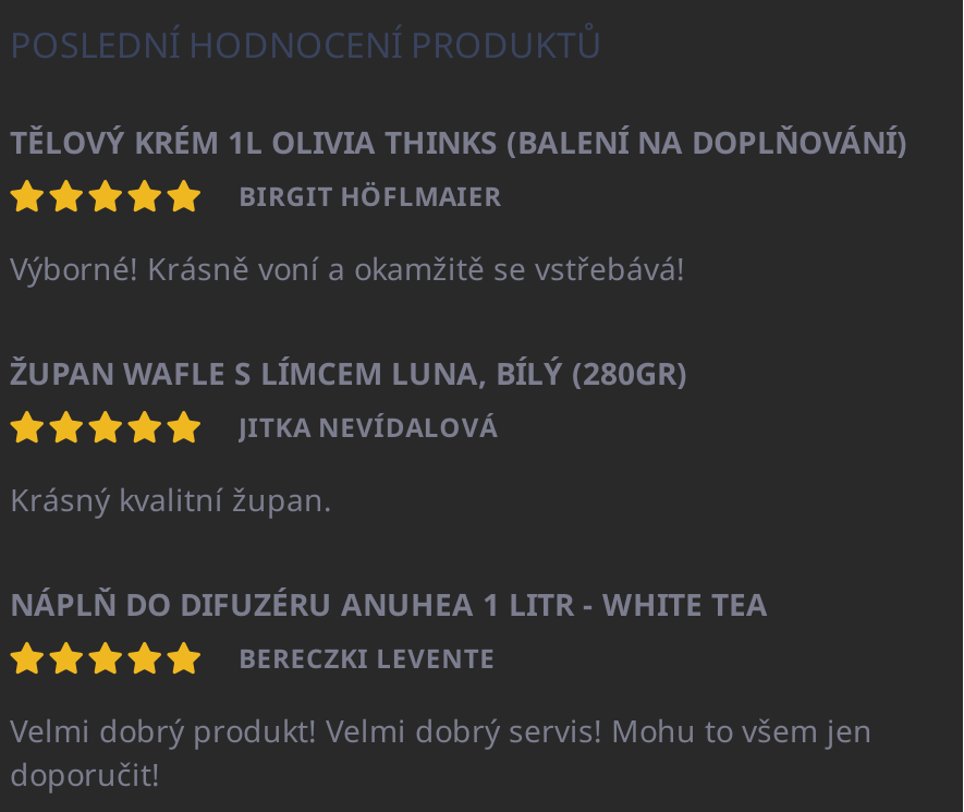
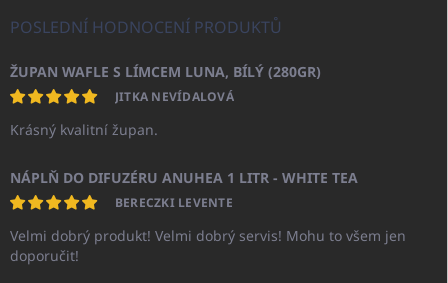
- TĚLOVÝ KRÉM 1L OLIVIA THINKS (BALENÍ NA DOPLŇOVÁNÍ)
- BIRGIT HÖFLMAIER
- Výborné! Krásně voní a okamžitě se vstřebává!
